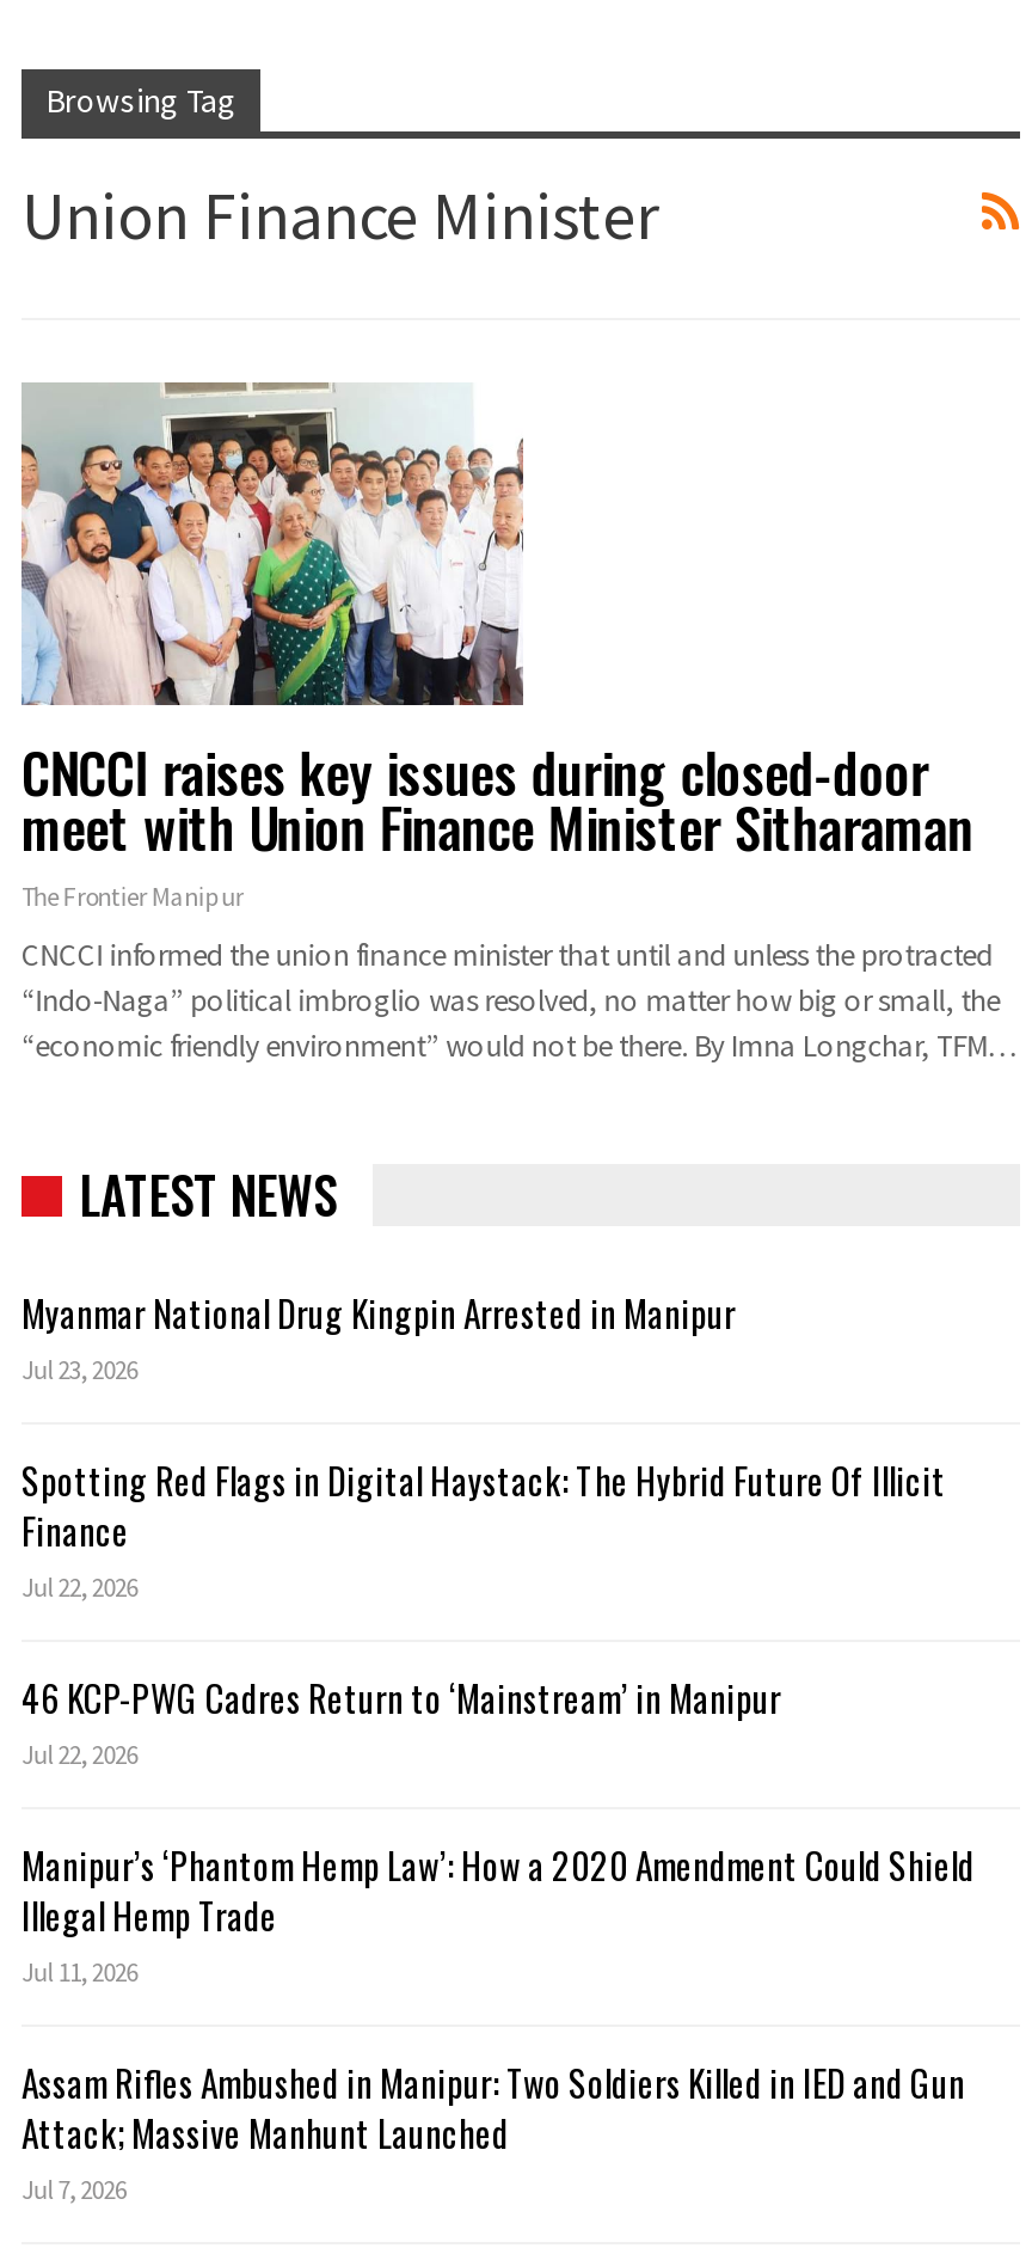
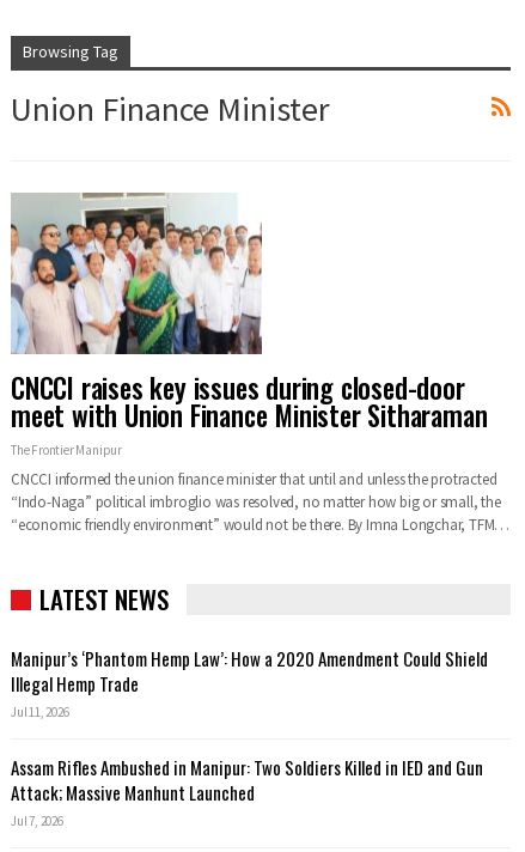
- Myanmar National Drug Kingpin Arrested in Manipur
- Jul 23, 2026
- Spotting Red Flags in Digital Haystack: The Hybrid Future Of Illicit
- Finance
- Jul 22, 2026
- 46 KCP-PWG Cadres Return to ‘Mainstream’ in Manipur
- Jul 22, 2026
